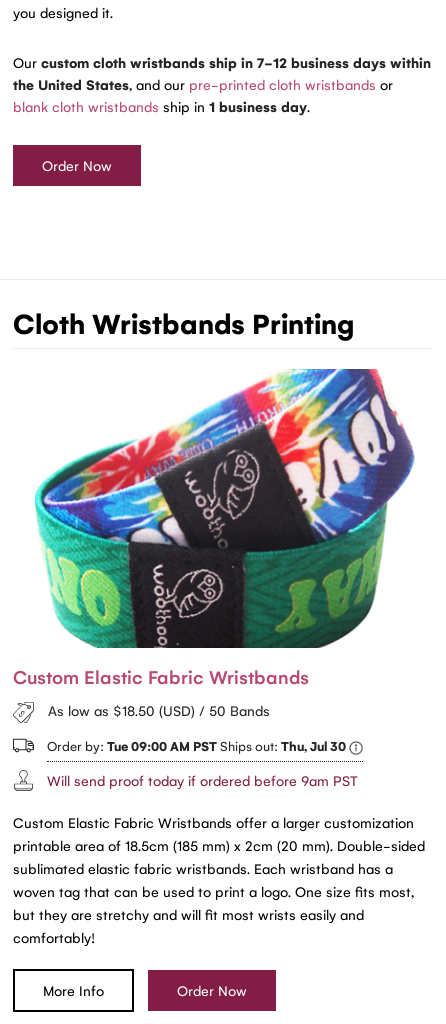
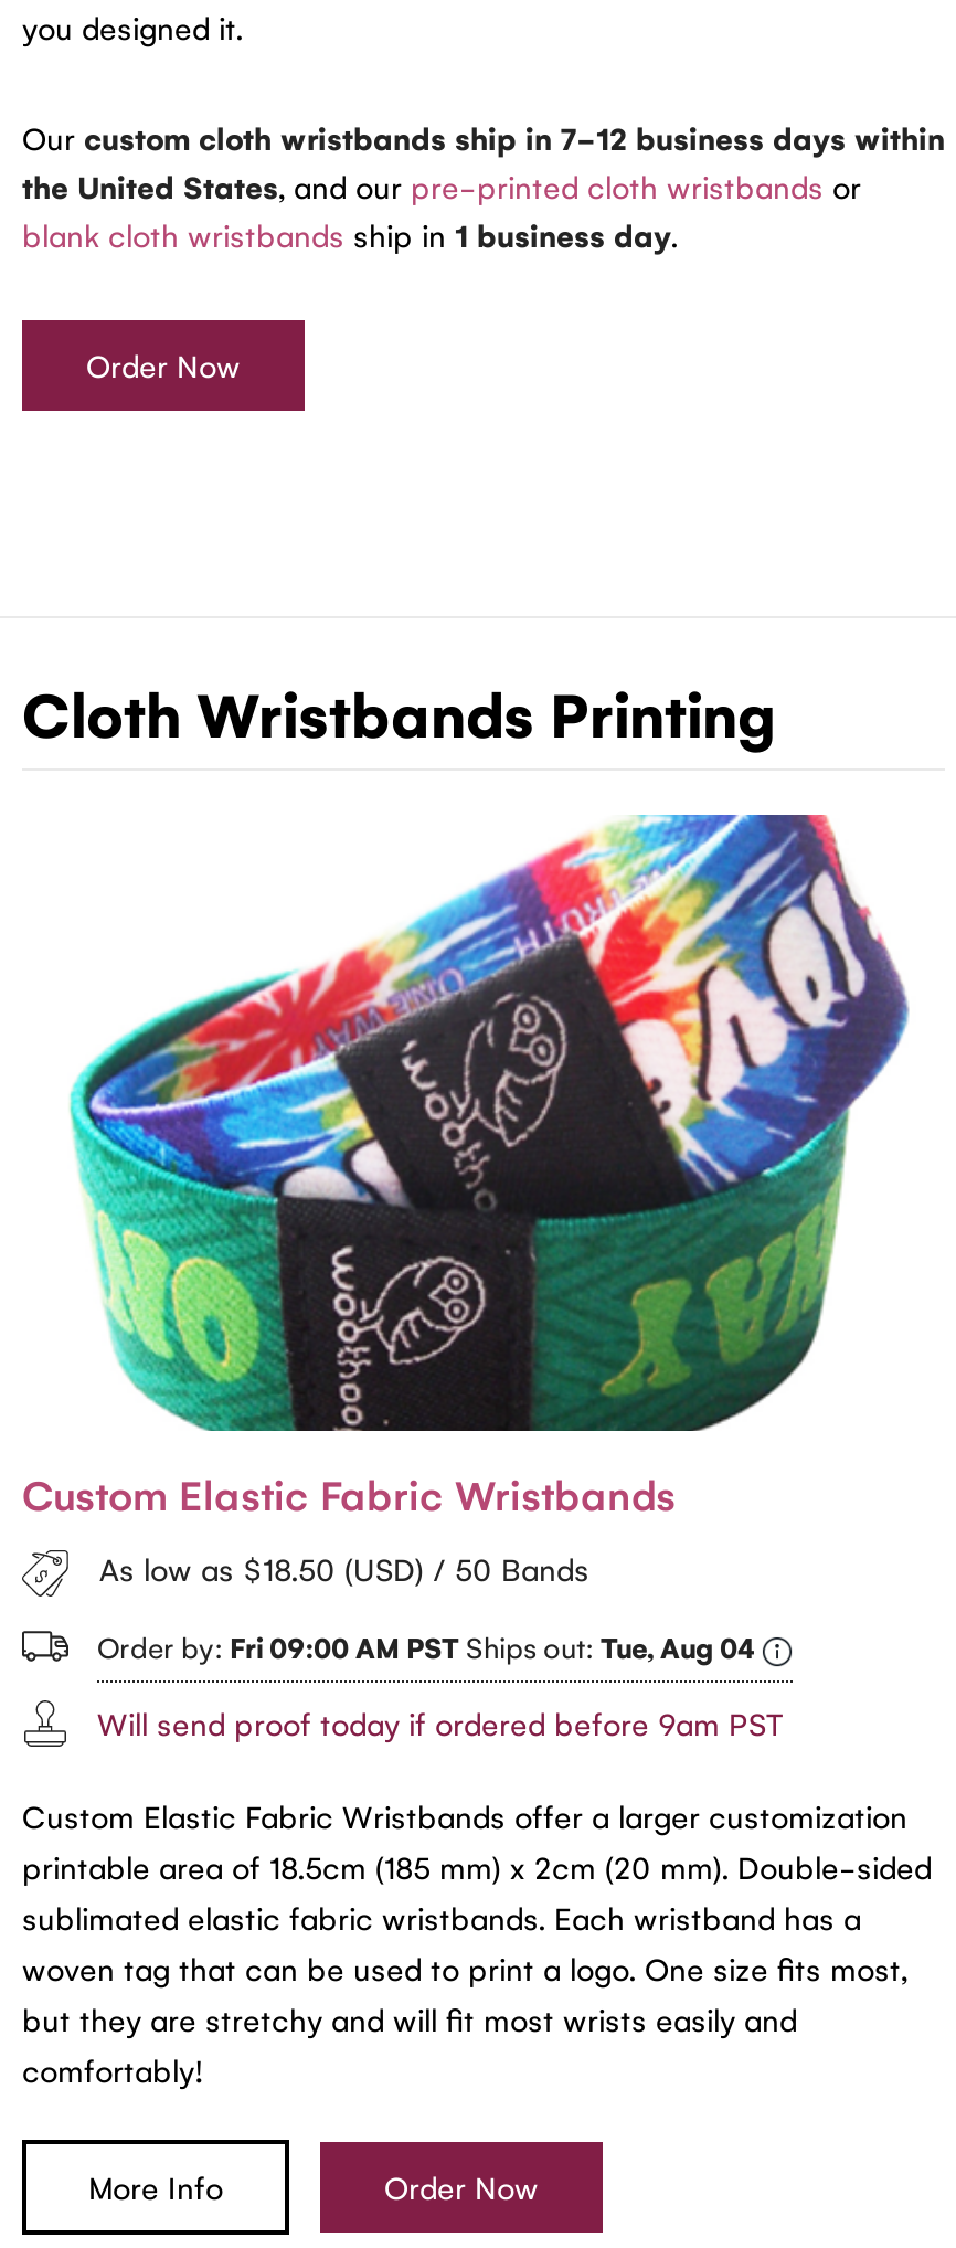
- Order by: Tue 09:00 AM PST Ships out: Thu, Jul 30
+ Order by: Fri 09:00 AM PST Ships out: Tue, Aug 04
